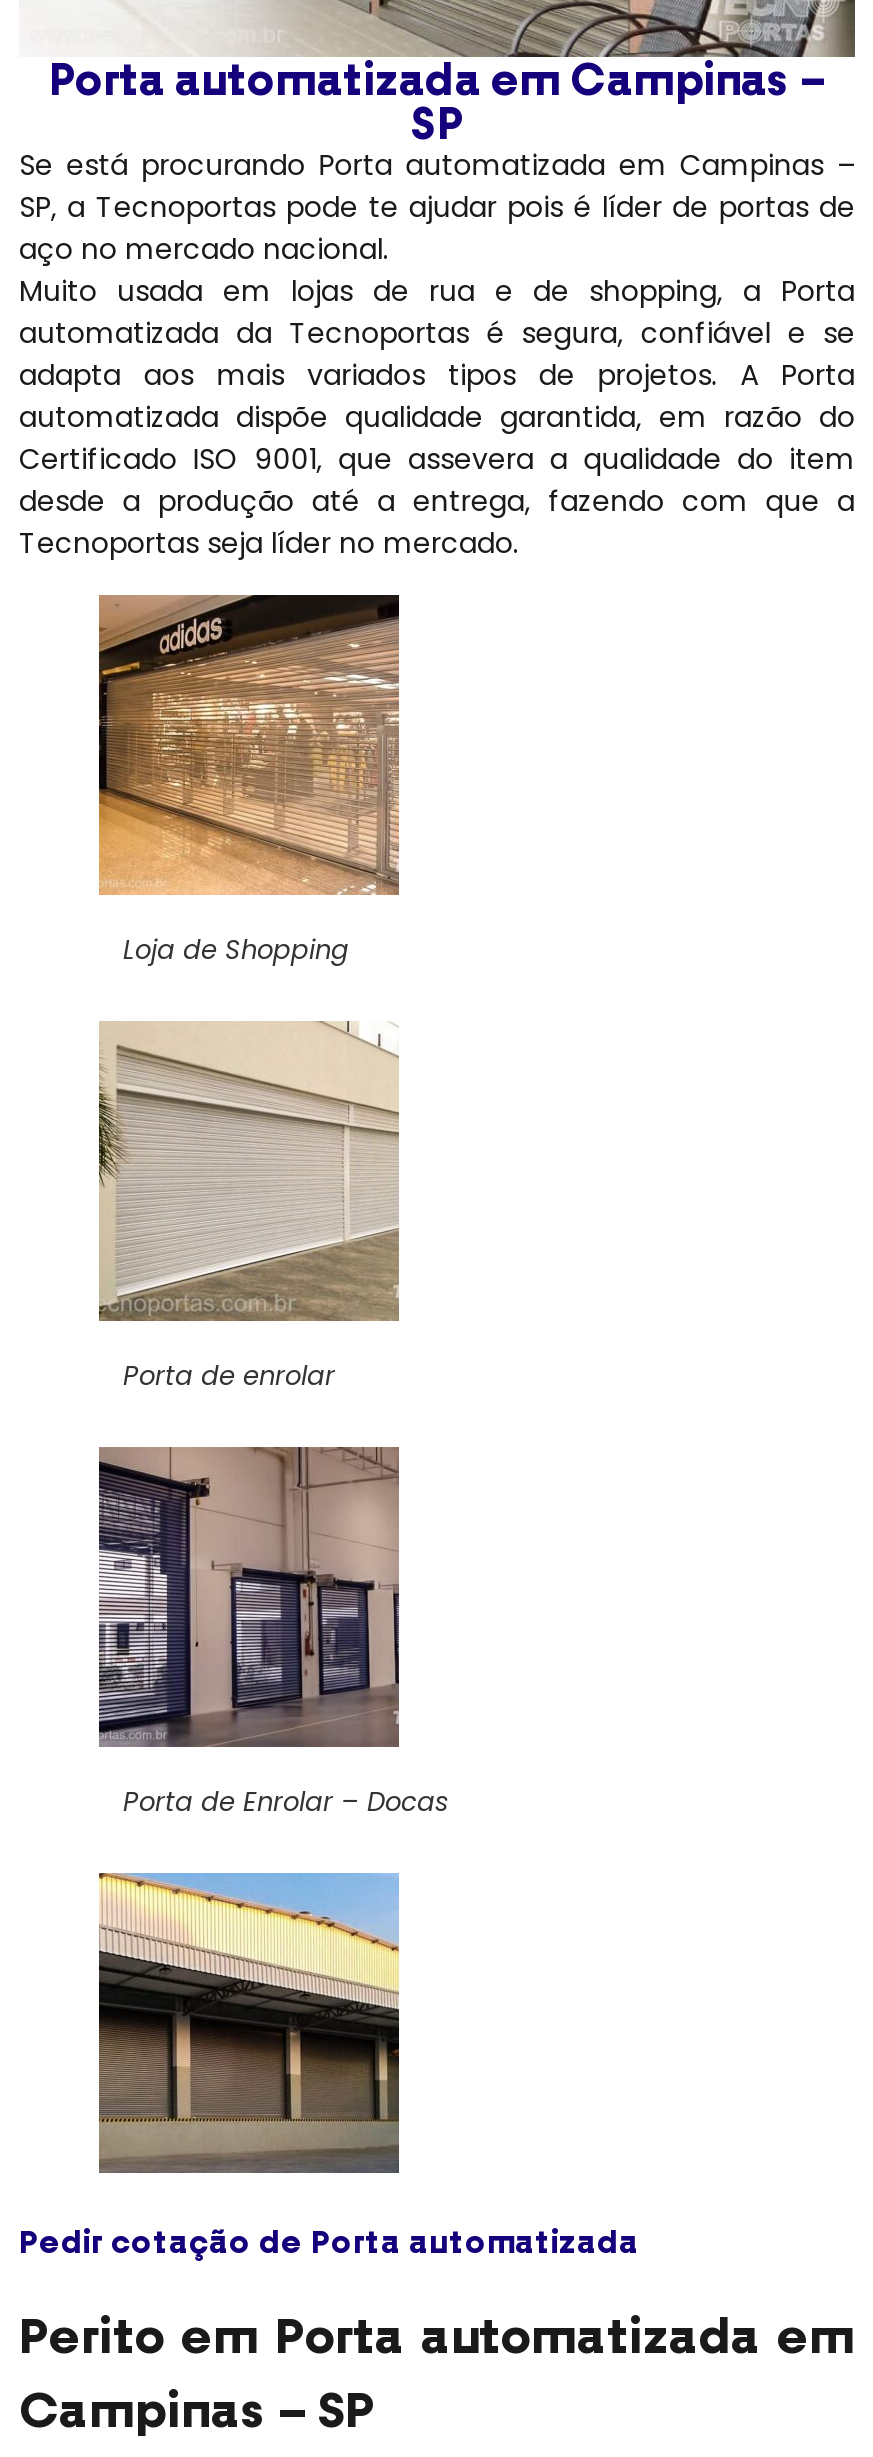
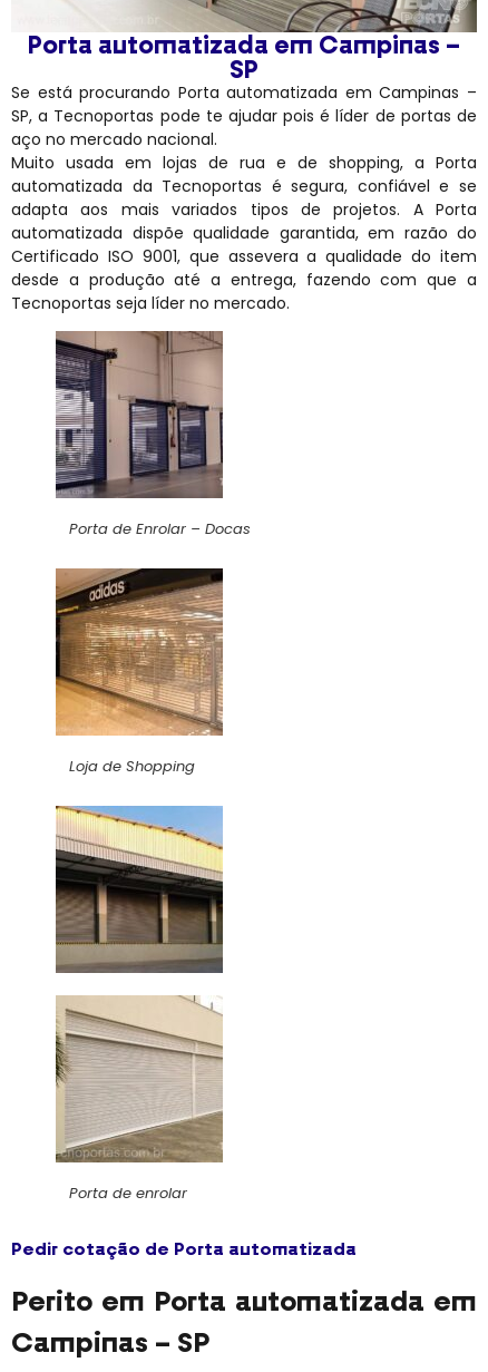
moved down: [image] | Loja de Shopping

moved down: [image] | Porta de enrolar

moved up: [image] | Porta de Enrolar – Docas

moved up: [image]
